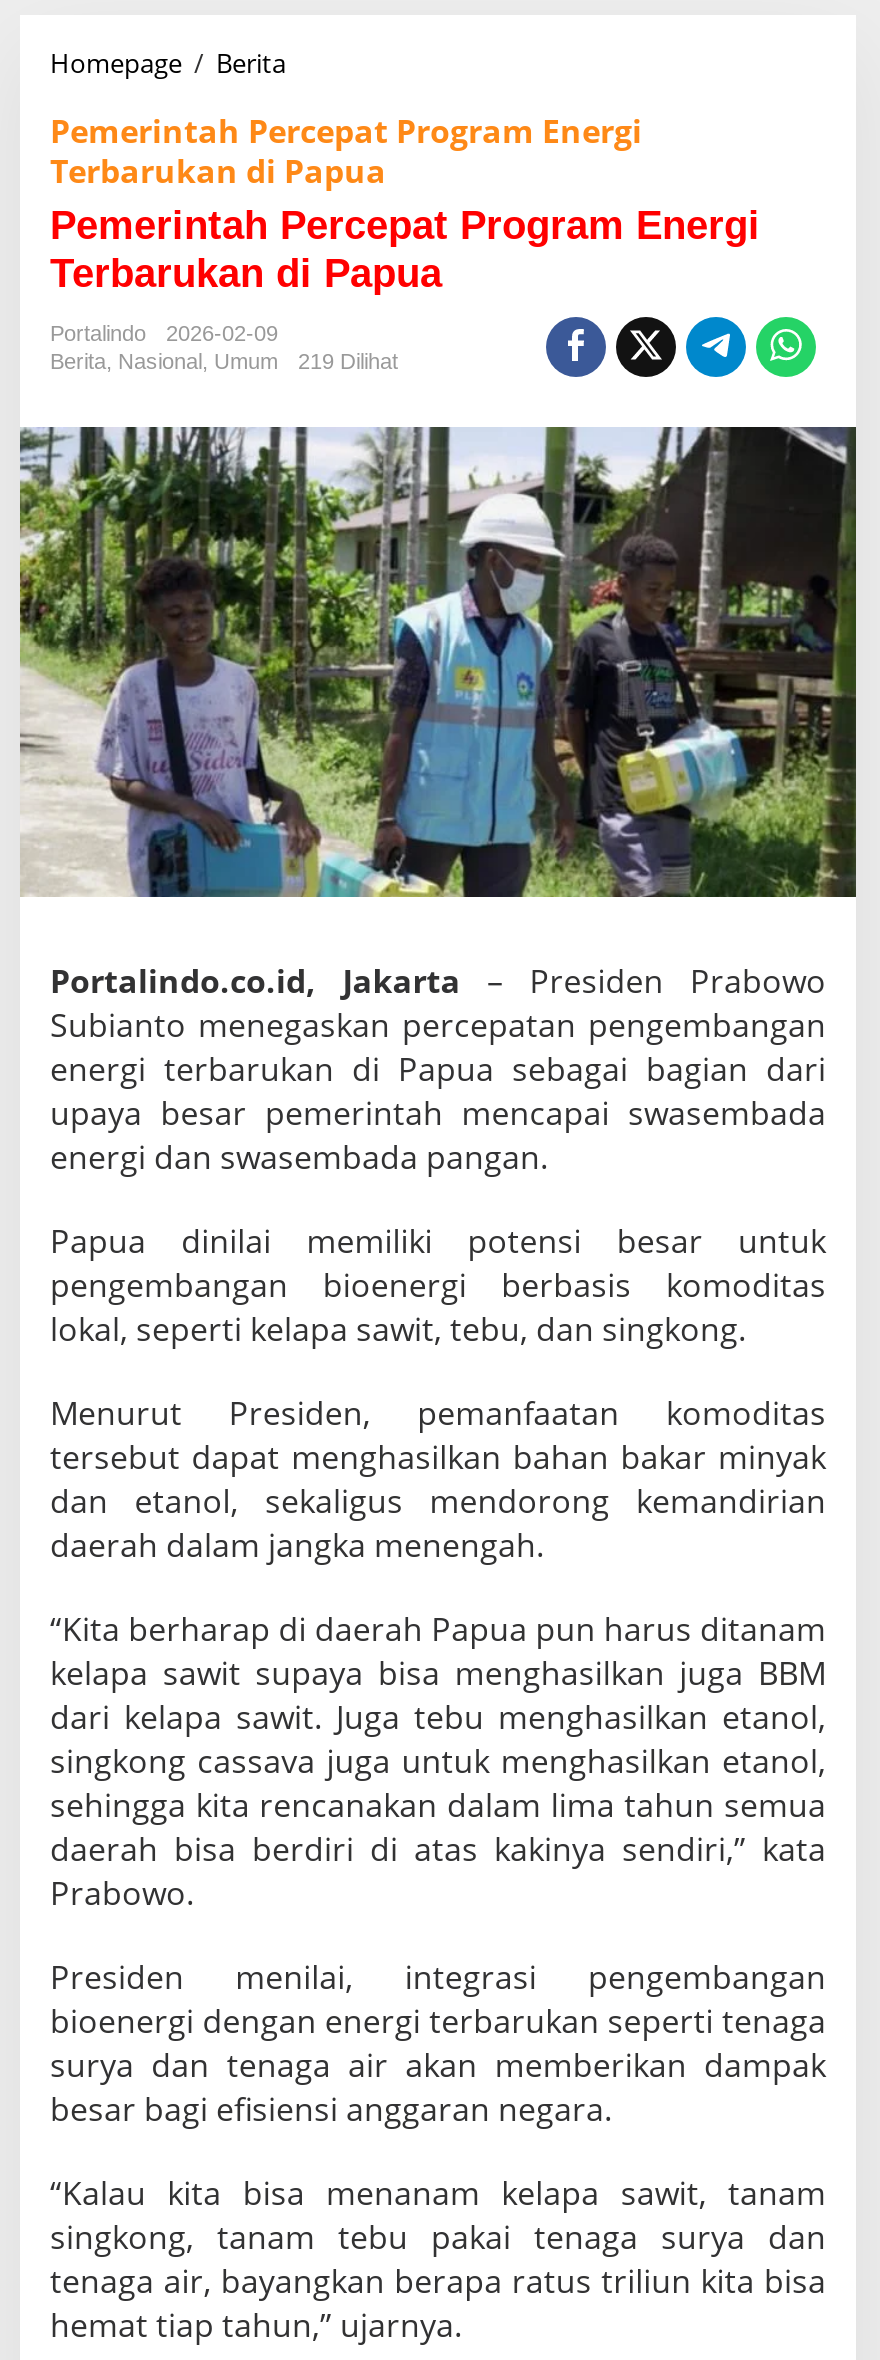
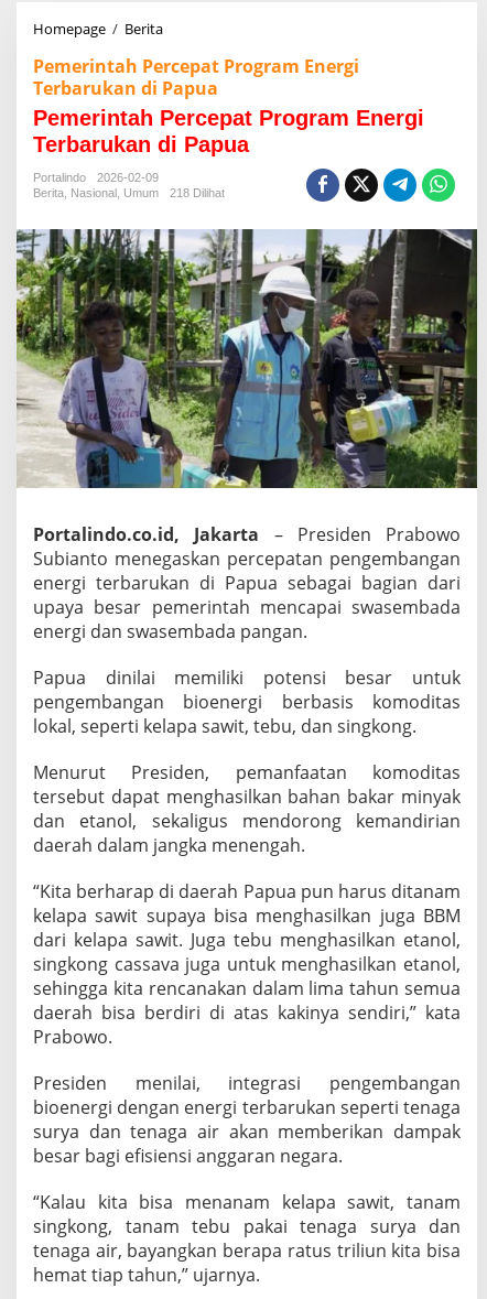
- 219 Dilihat
+ 218 Dilihat
